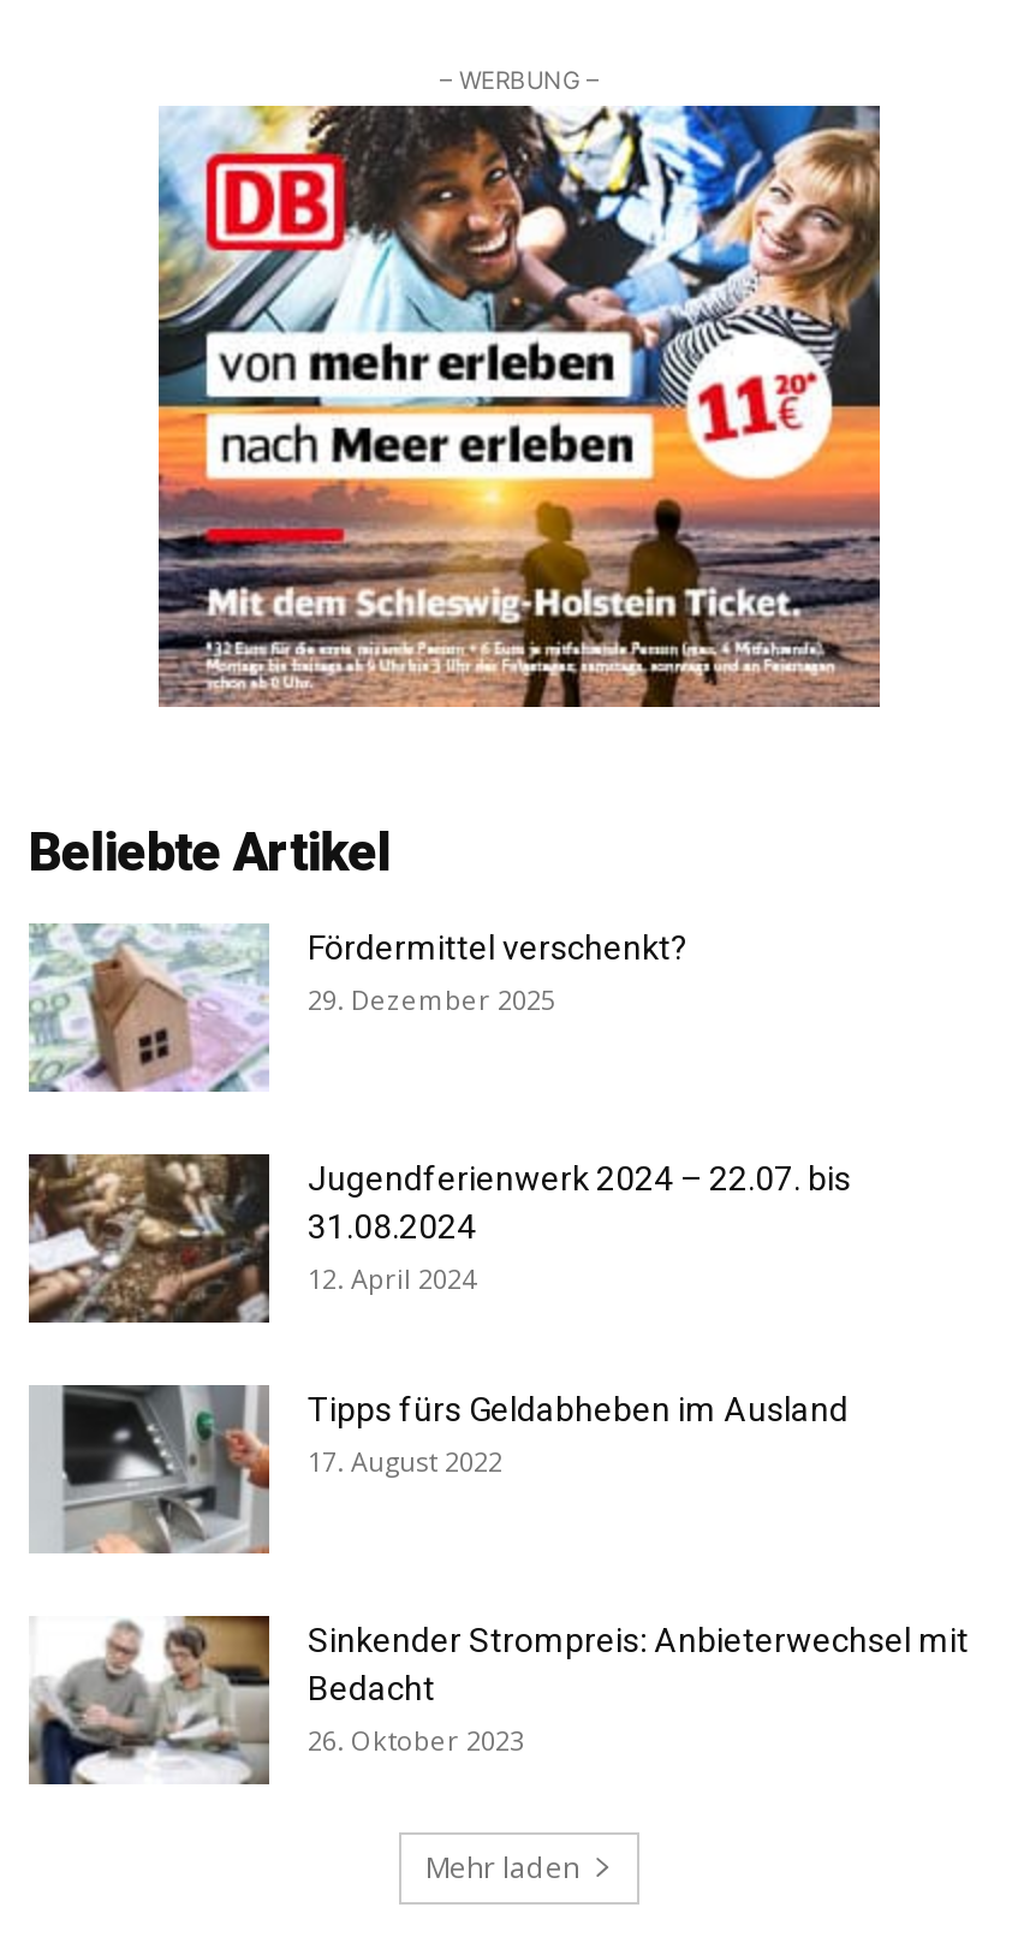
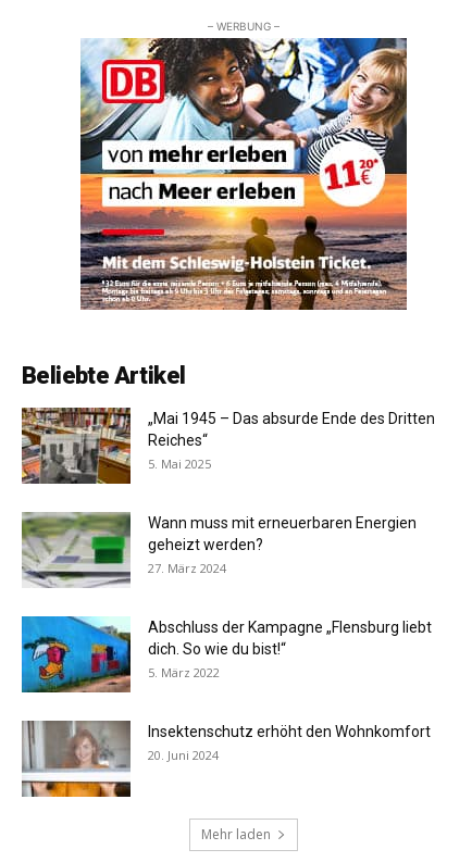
- [image]
- Fördermittel verschenkt?
- 29. Dezember 2025
+ [image]
+ „Mai 1945 – Das absurde Ende des Dritten
+ Reiches“
+ 5. Mai 2025

- [image]
- Jugendferienwerk 2024 – 22.07. bis
- 31.08.2024
- 12. April 2024
+ [image]
+ Wann muss mit erneuerbaren Energien
+ geheizt werden?
+ 27. März 2024

- [image]
- Tipps fürs Geldabheben im Ausland
- 17. August 2022
+ [image]
+ Abschluss der Kampagne „Flensburg liebt
+ dich. So wie du bist!“
+ 5. März 2022

- [image]
- Sinkender Strompreis: Anbieterwechsel mit
- Bedacht
- 26. Oktober 2023
+ [image]
+ Insektenschutz erhöht den Wohnkomfort
+ 20. Juni 2024
